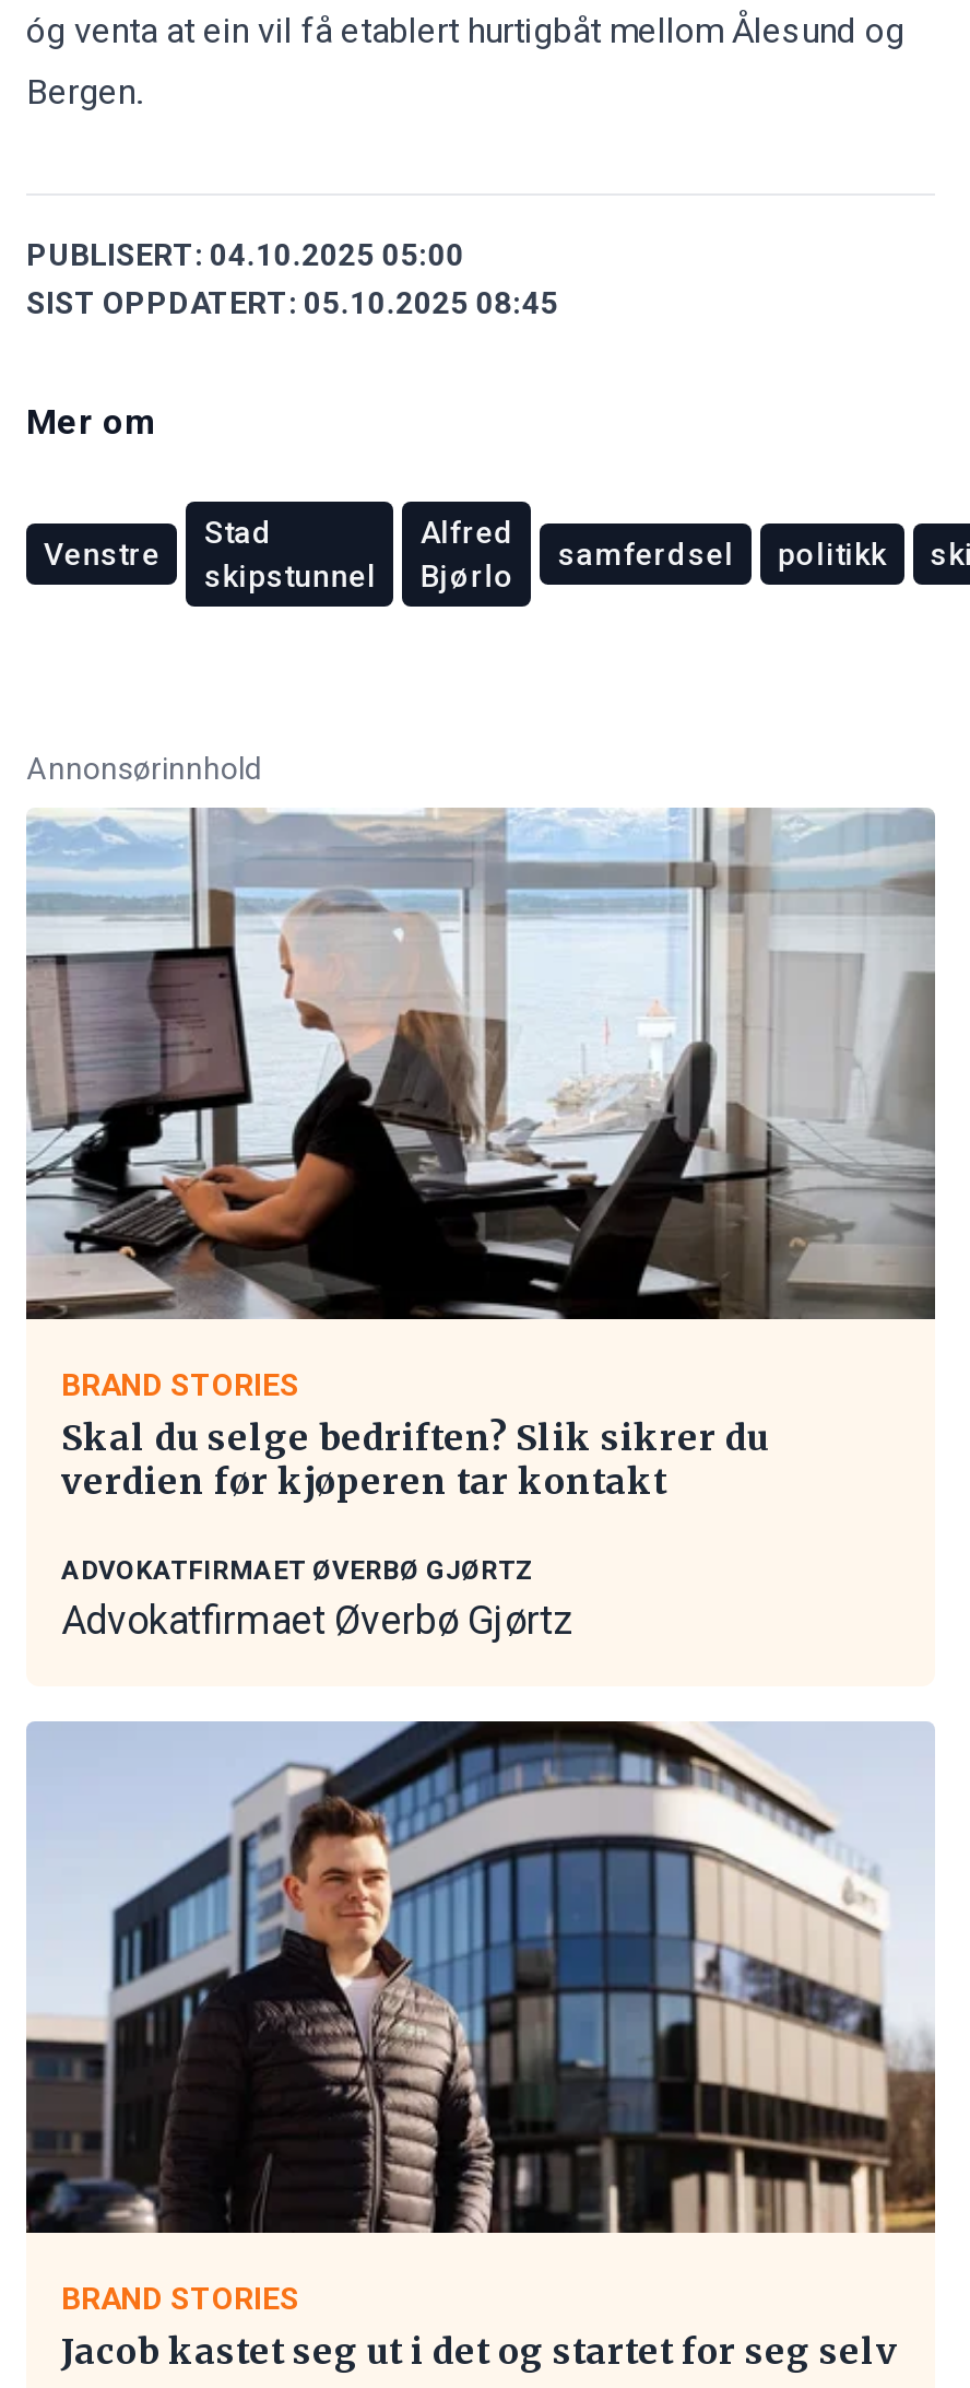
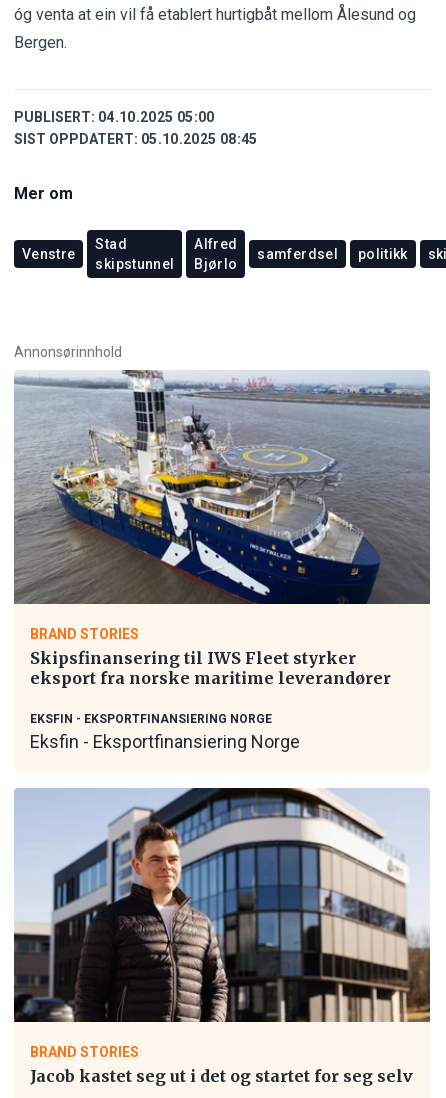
- [image]
+ [image]

- Skal du selge bedriften? Slik sikrer du
- verdien før kjøperen tar kontakt
+ Skipsfinansering til IWS Fleet styrker
+ eksport fra norske maritime leverandører

- ADVOKATFIRMAET ØVERBØ GJØRTZ
- Advokatfirmaet Øverbø Gjørtz
+ EKSFIN - EKSPORTFINANSIERING NORGE
+ Eksfin - Eksportfinansiering Norge
